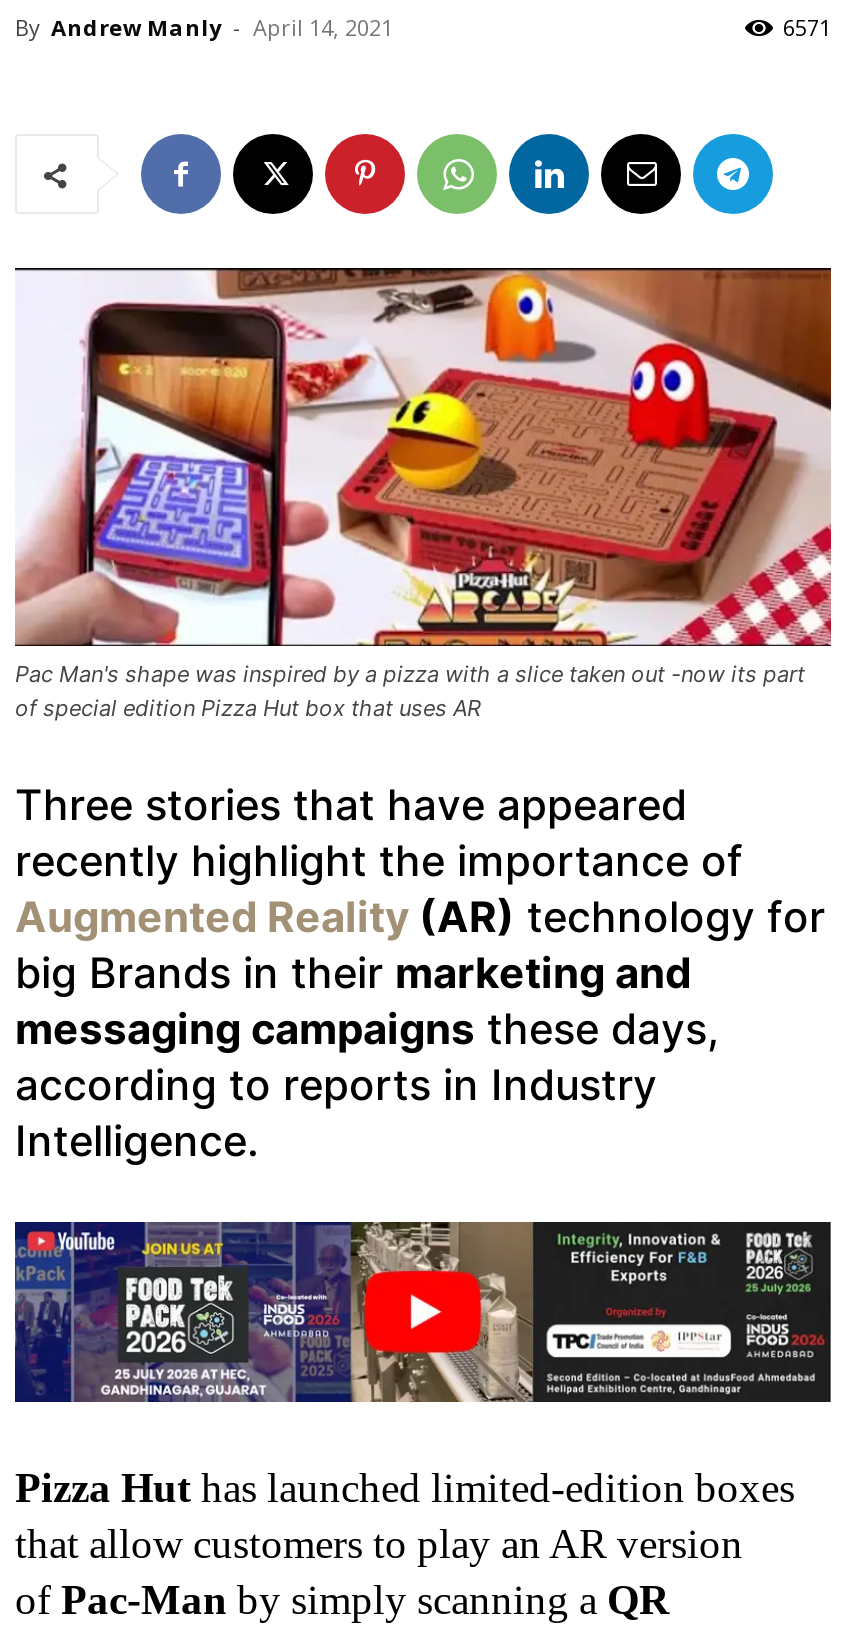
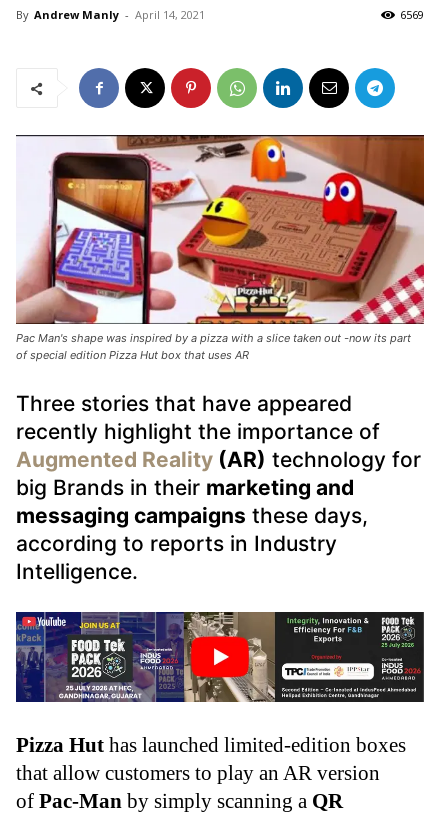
- 6571
+ 6569
